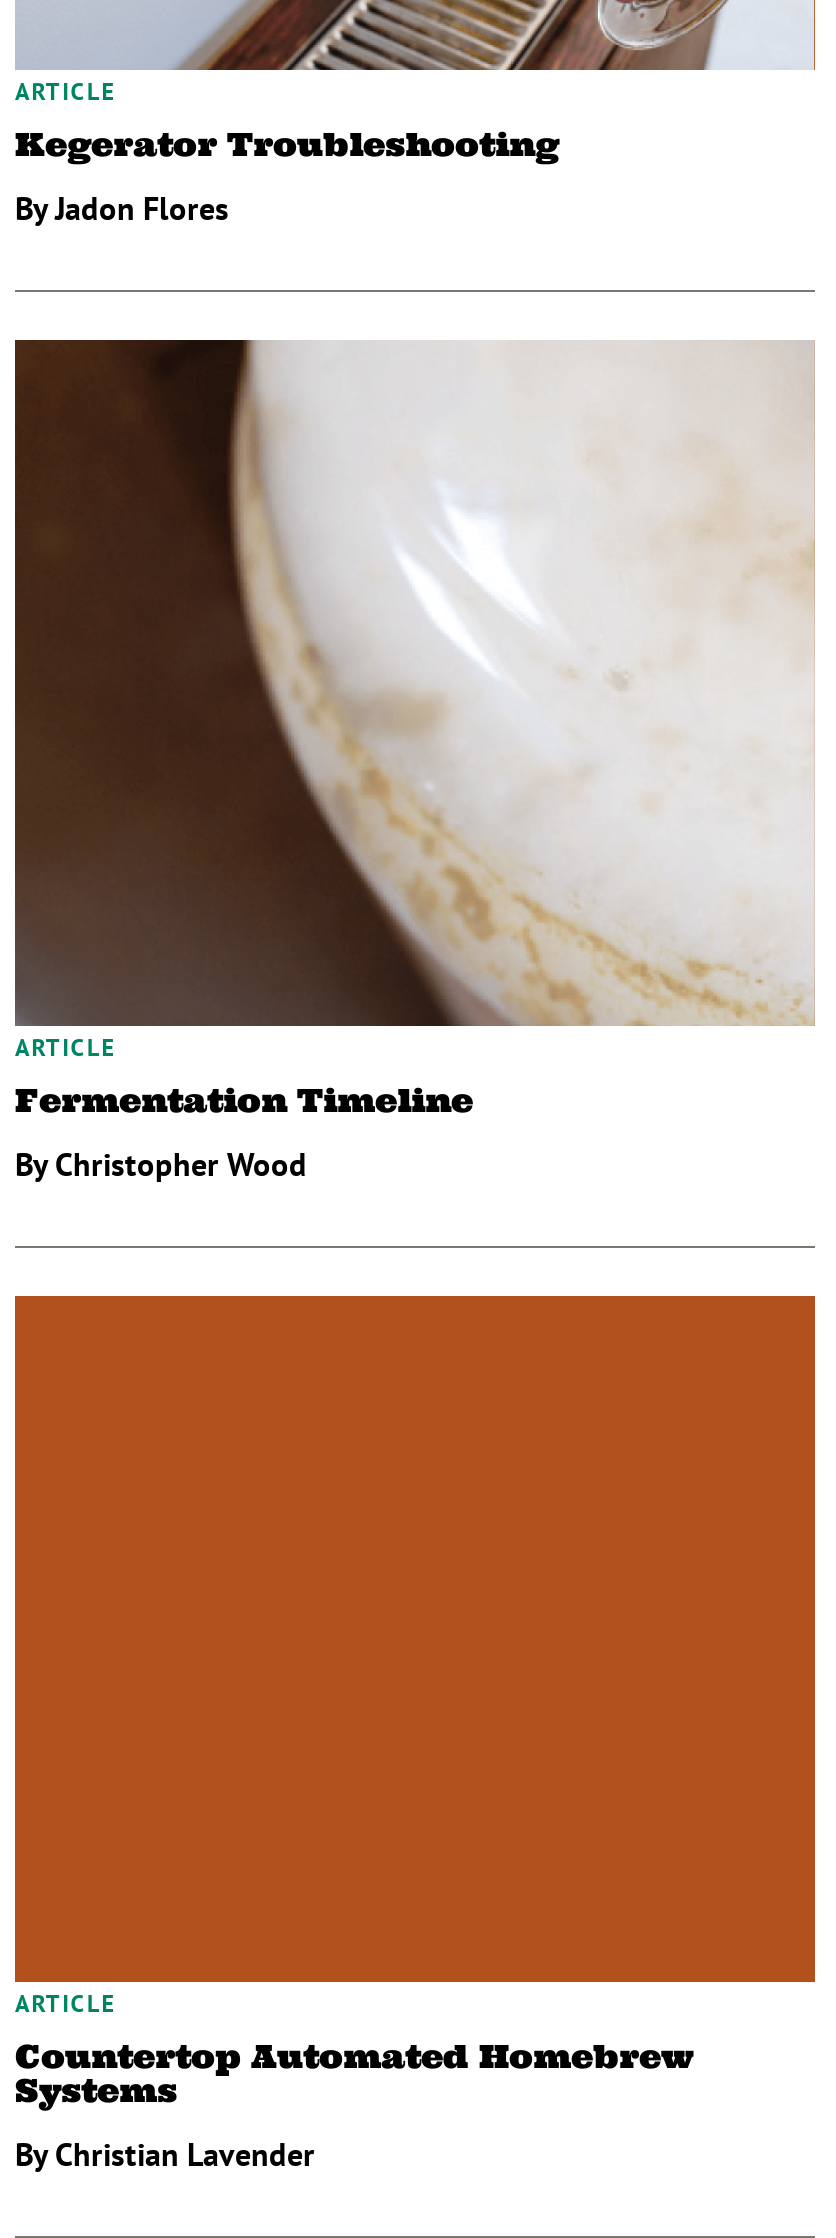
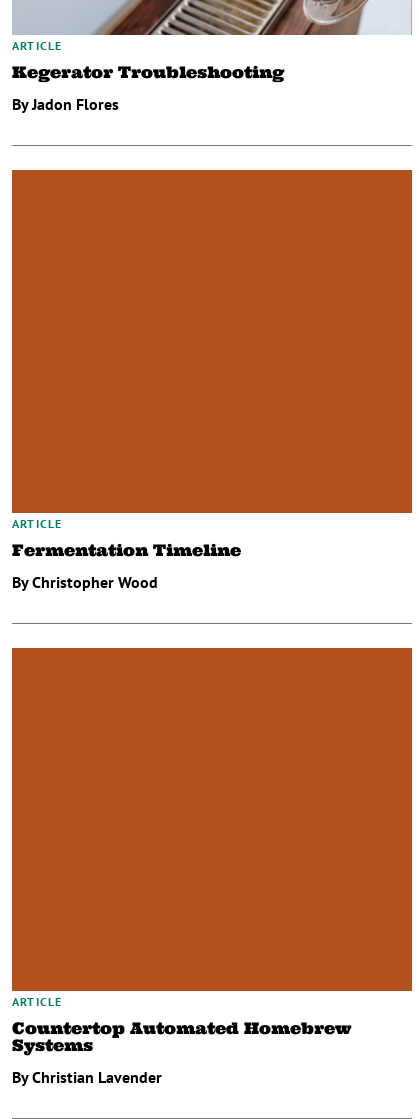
- [image]
